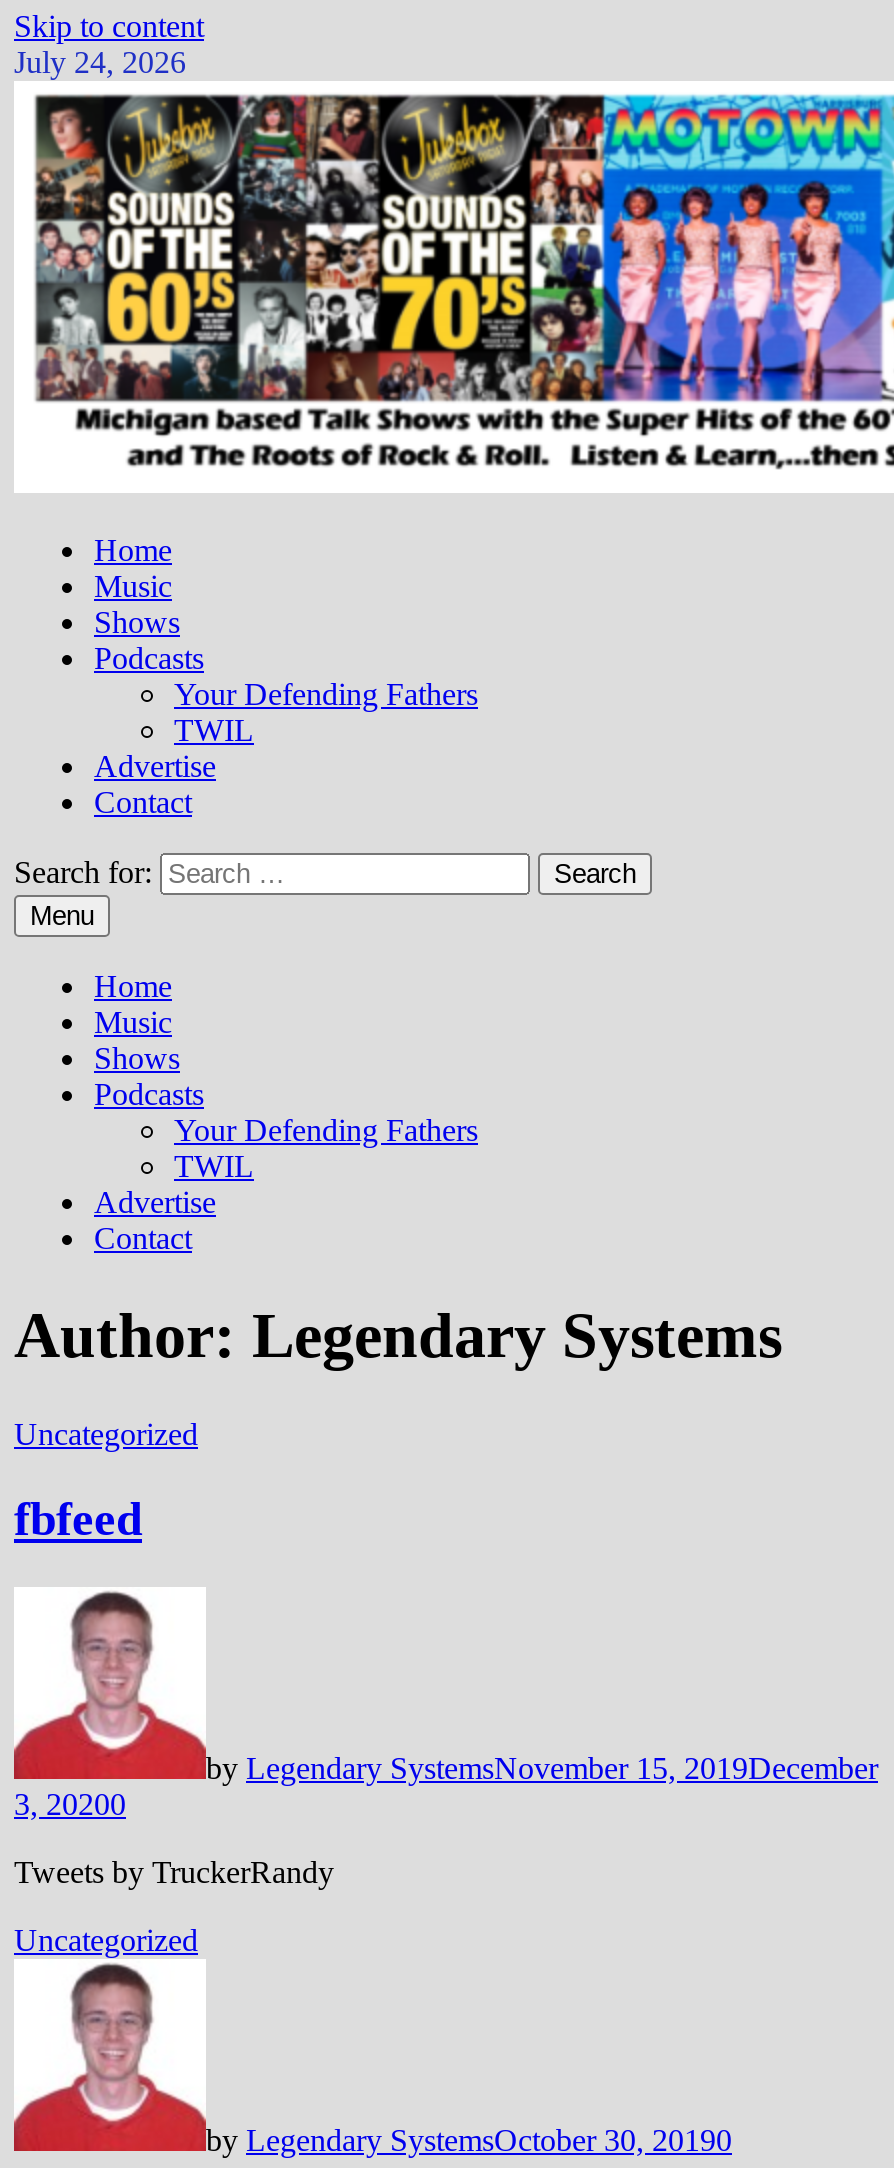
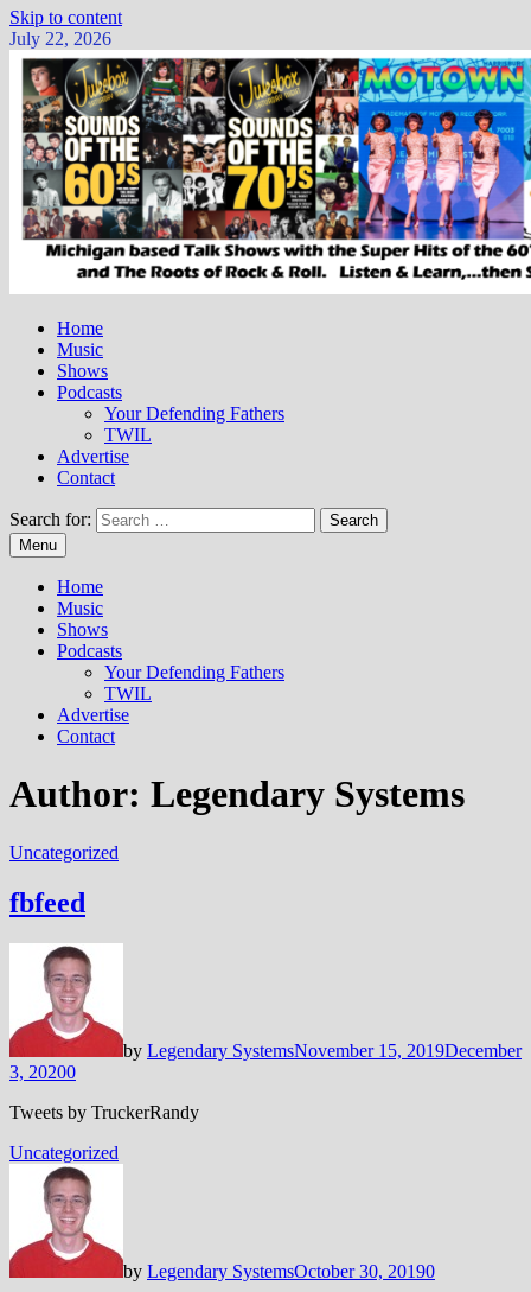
- July 24, 2026
+ July 22, 2026
